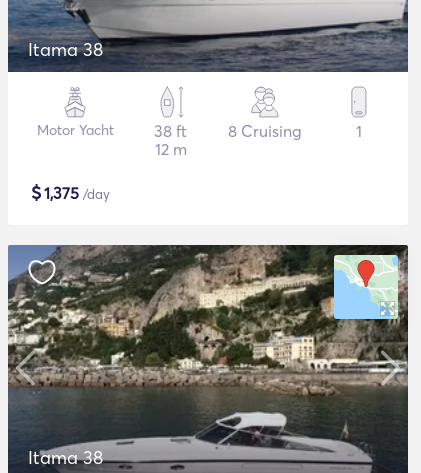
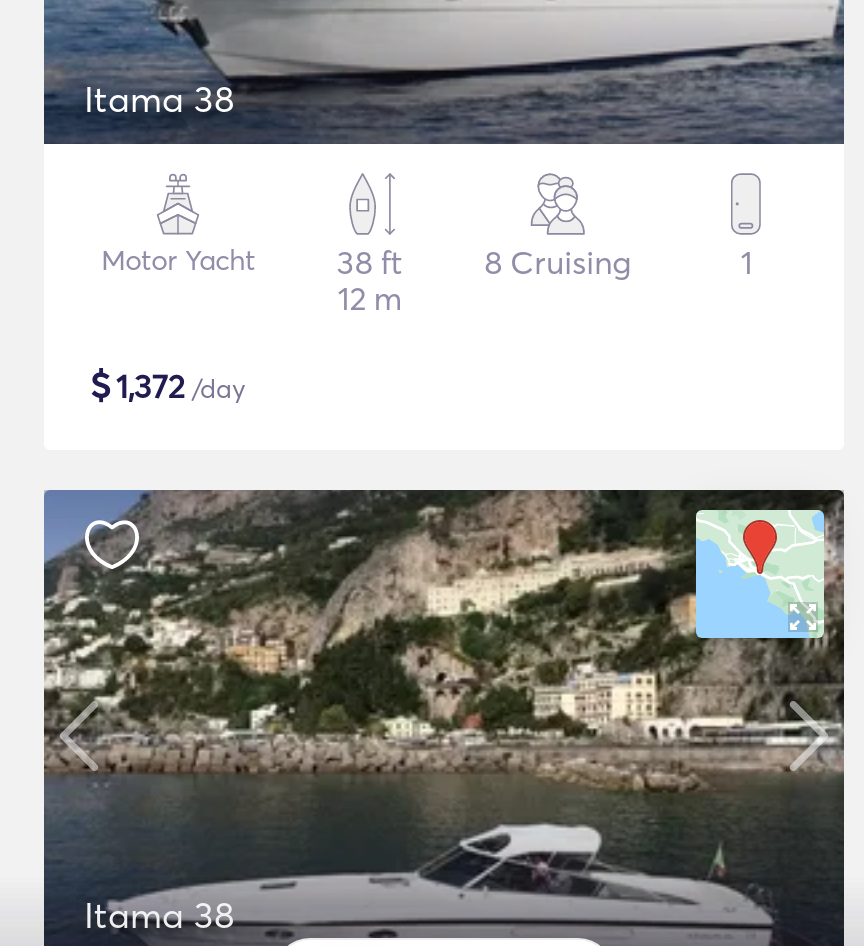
- $1,375 /day
+ $1,372 /day
